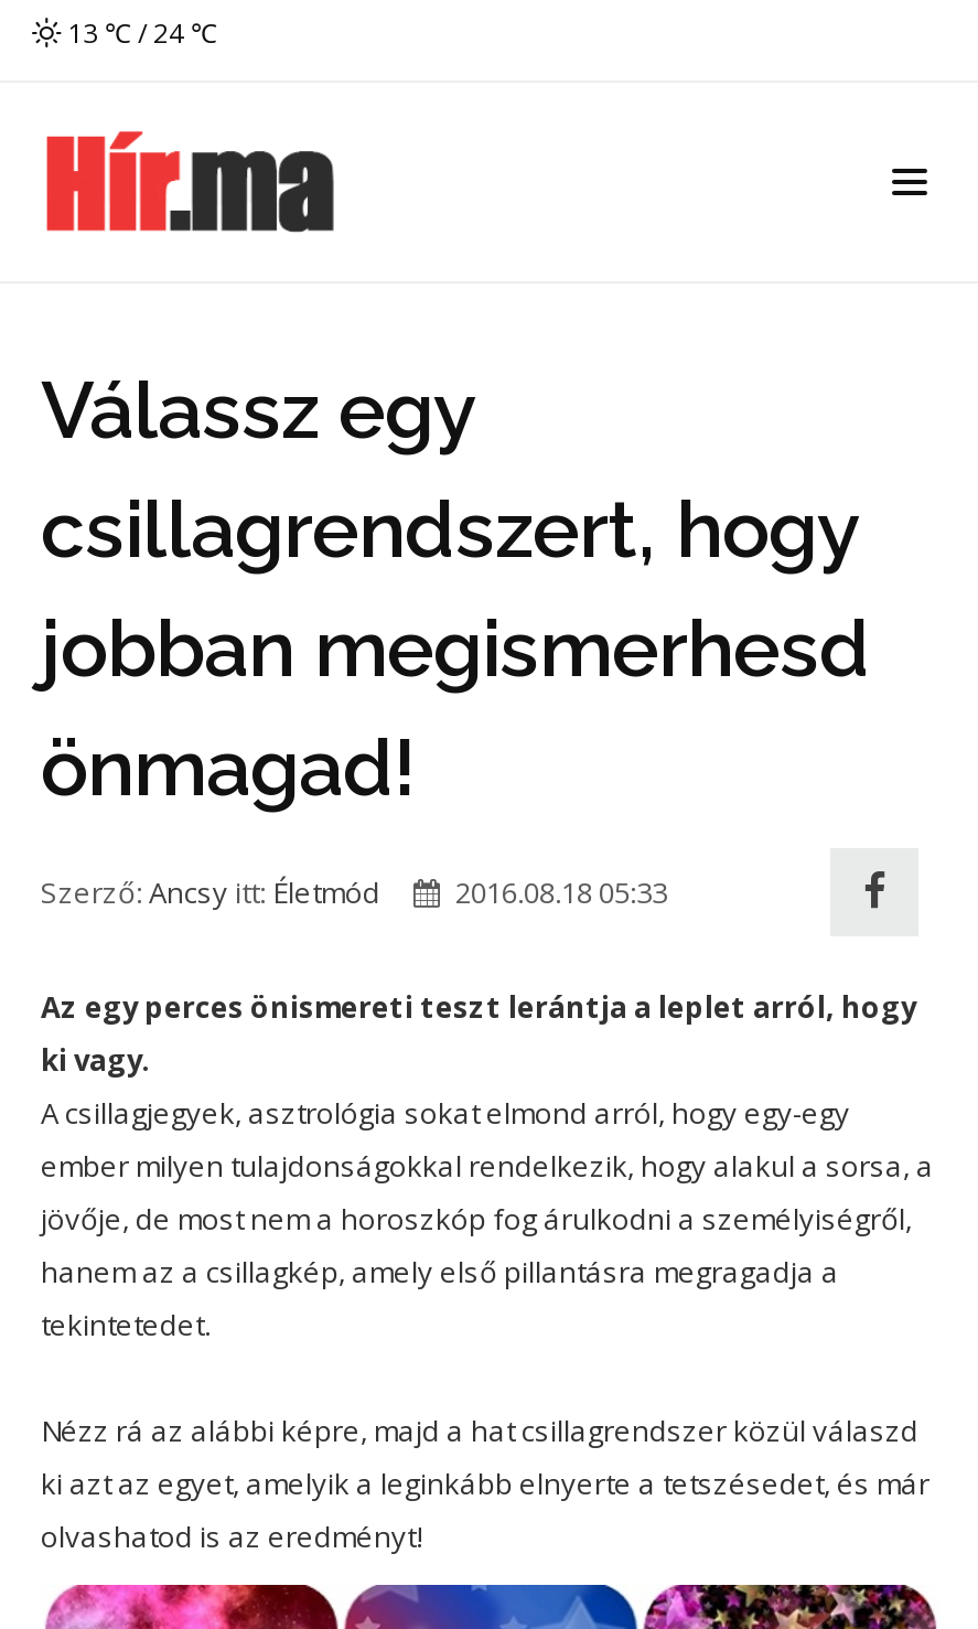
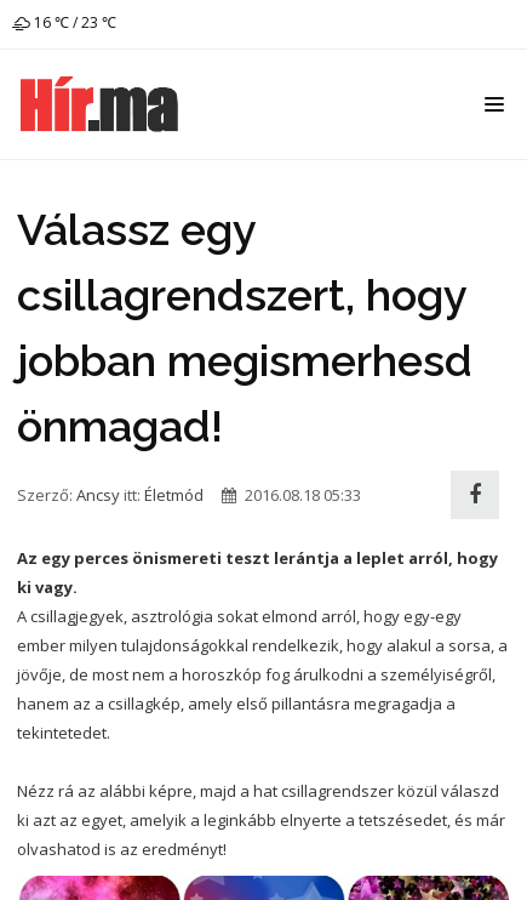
- 13 ℃ / 24 ℃
+ 16 ℃ / 23 ℃
